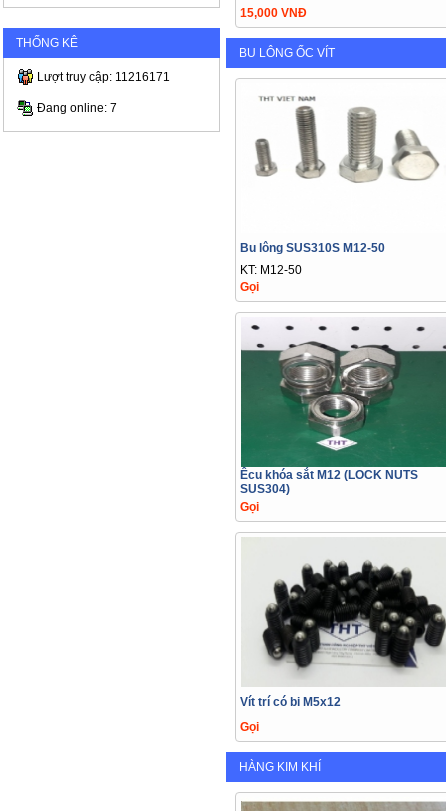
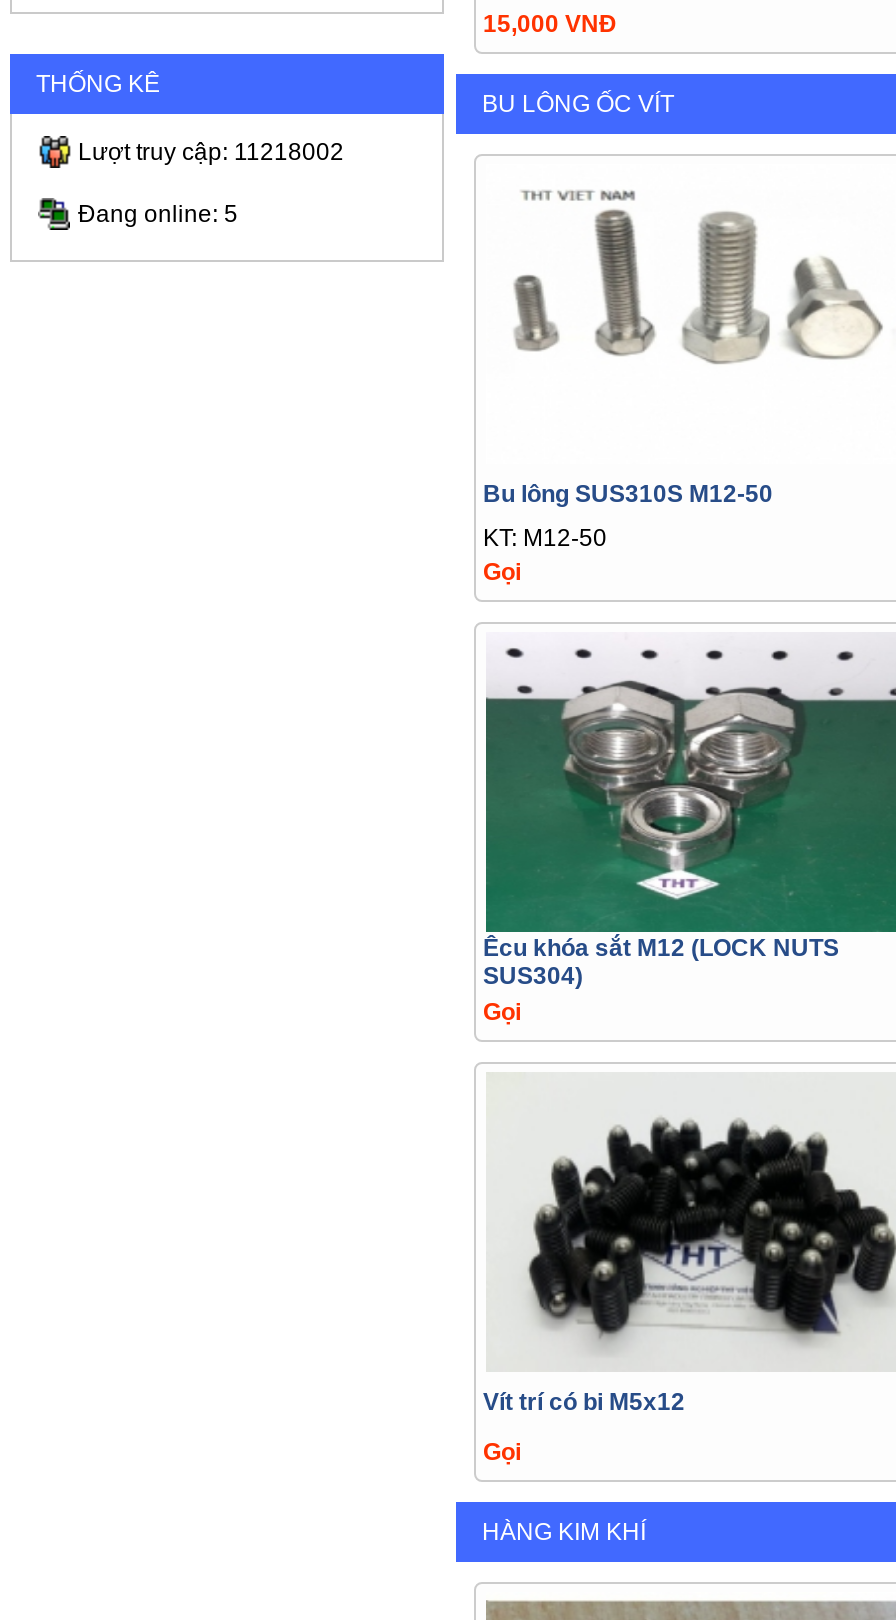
- Lượt truy cập: 11216171
+ Lượt truy cập: 11218002

- Đang online: 7
+ Đang online: 5
